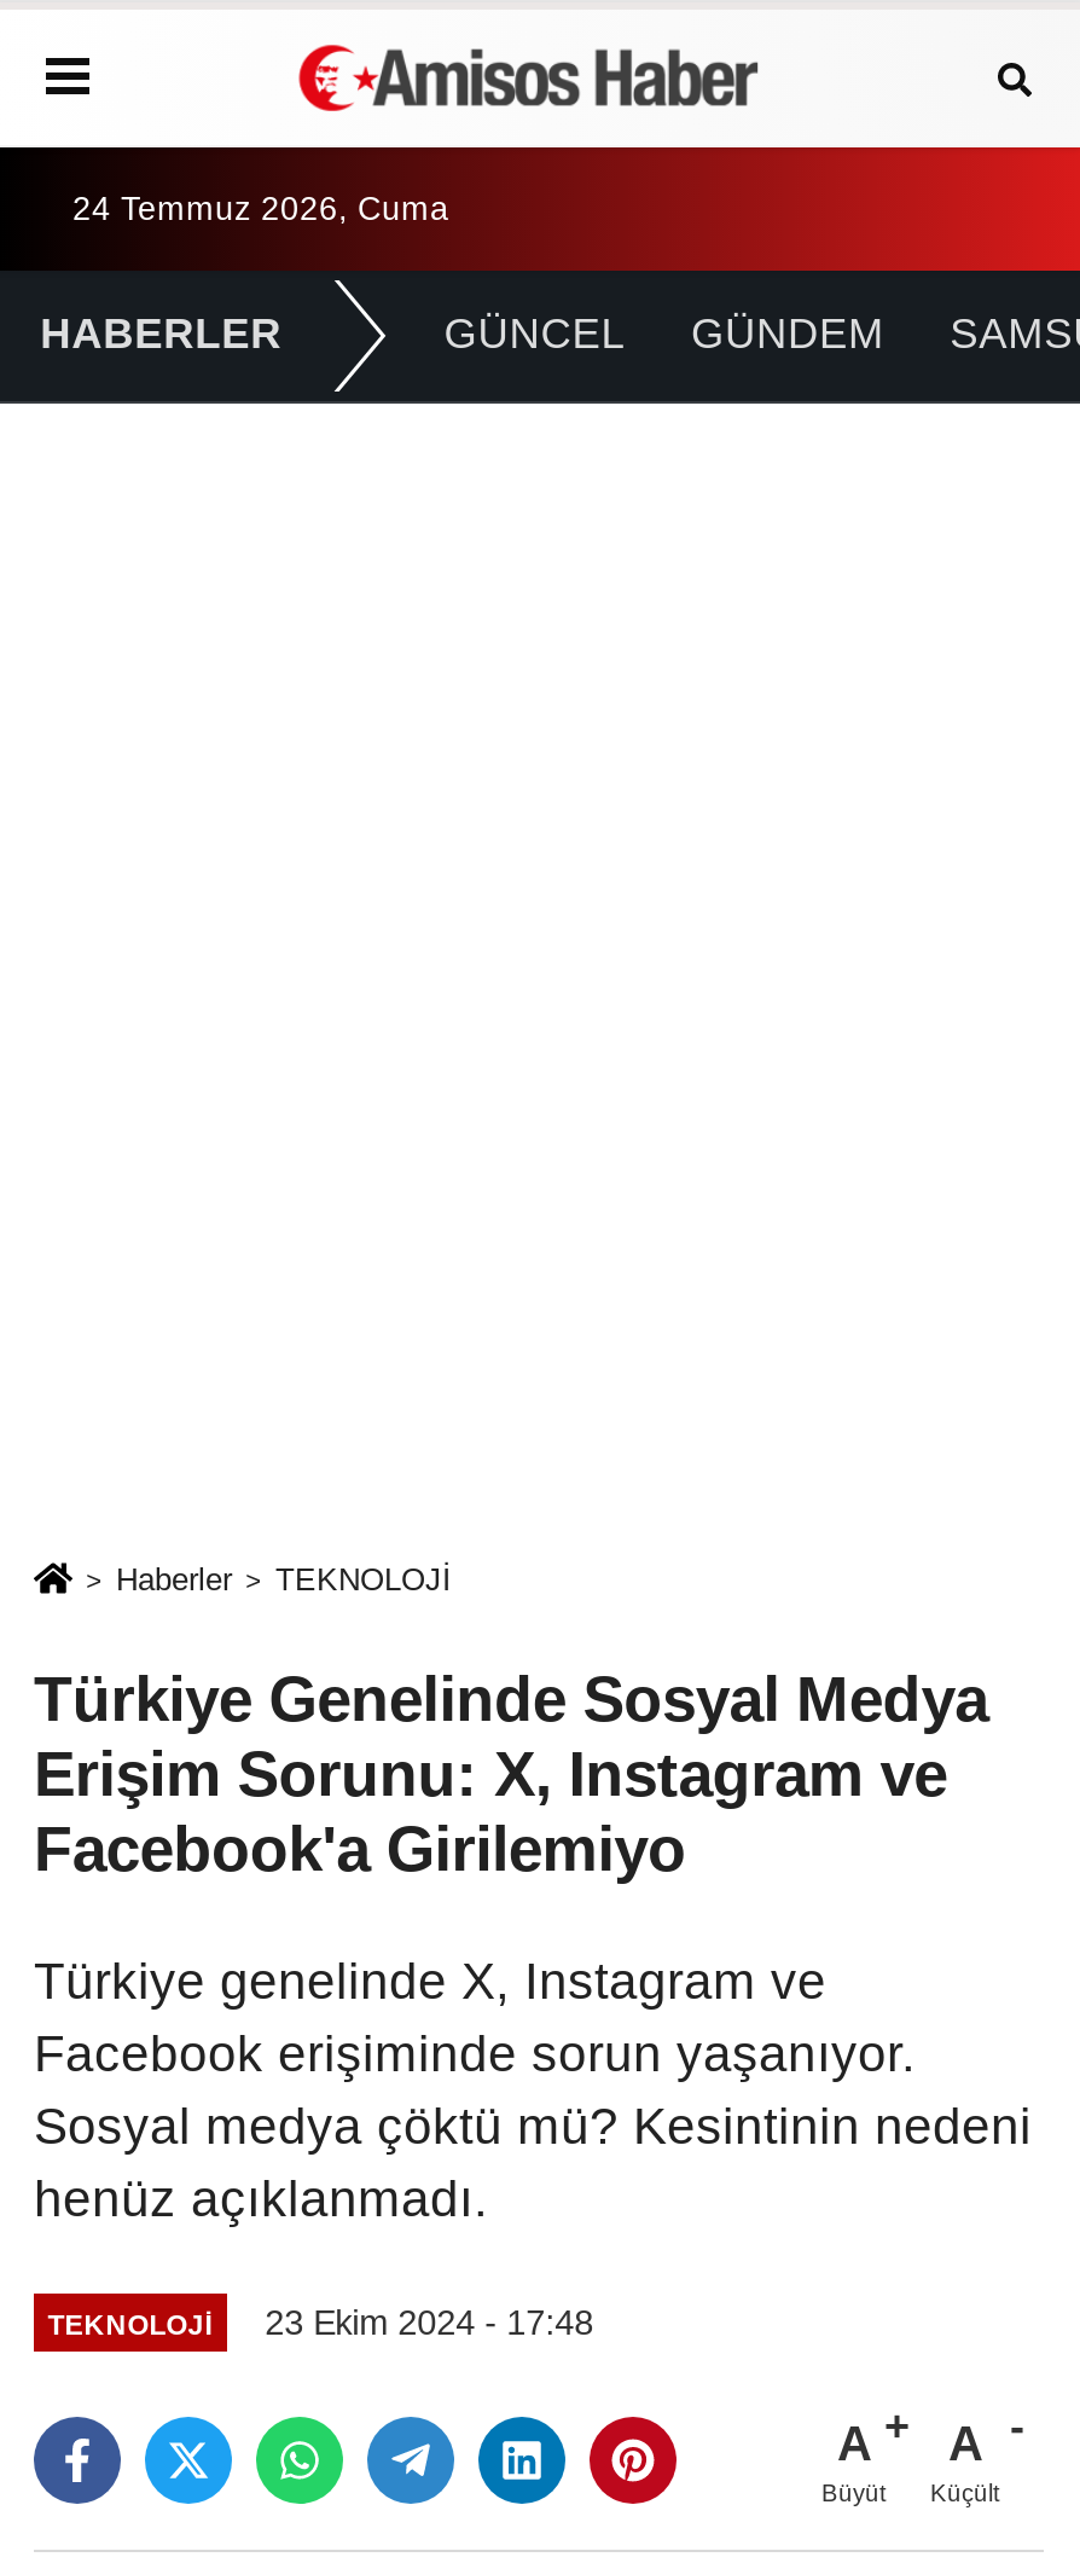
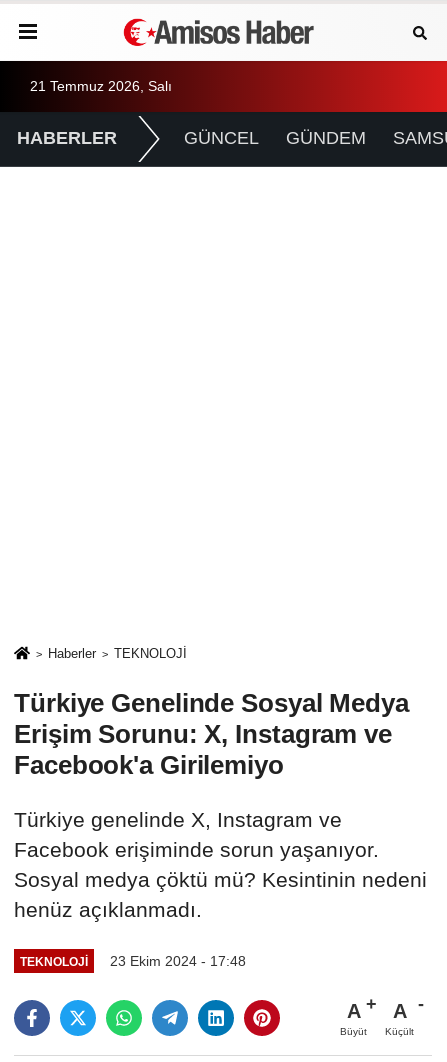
- 24 Temmuz 2026, Cuma
+ 21 Temmuz 2026, Salı
